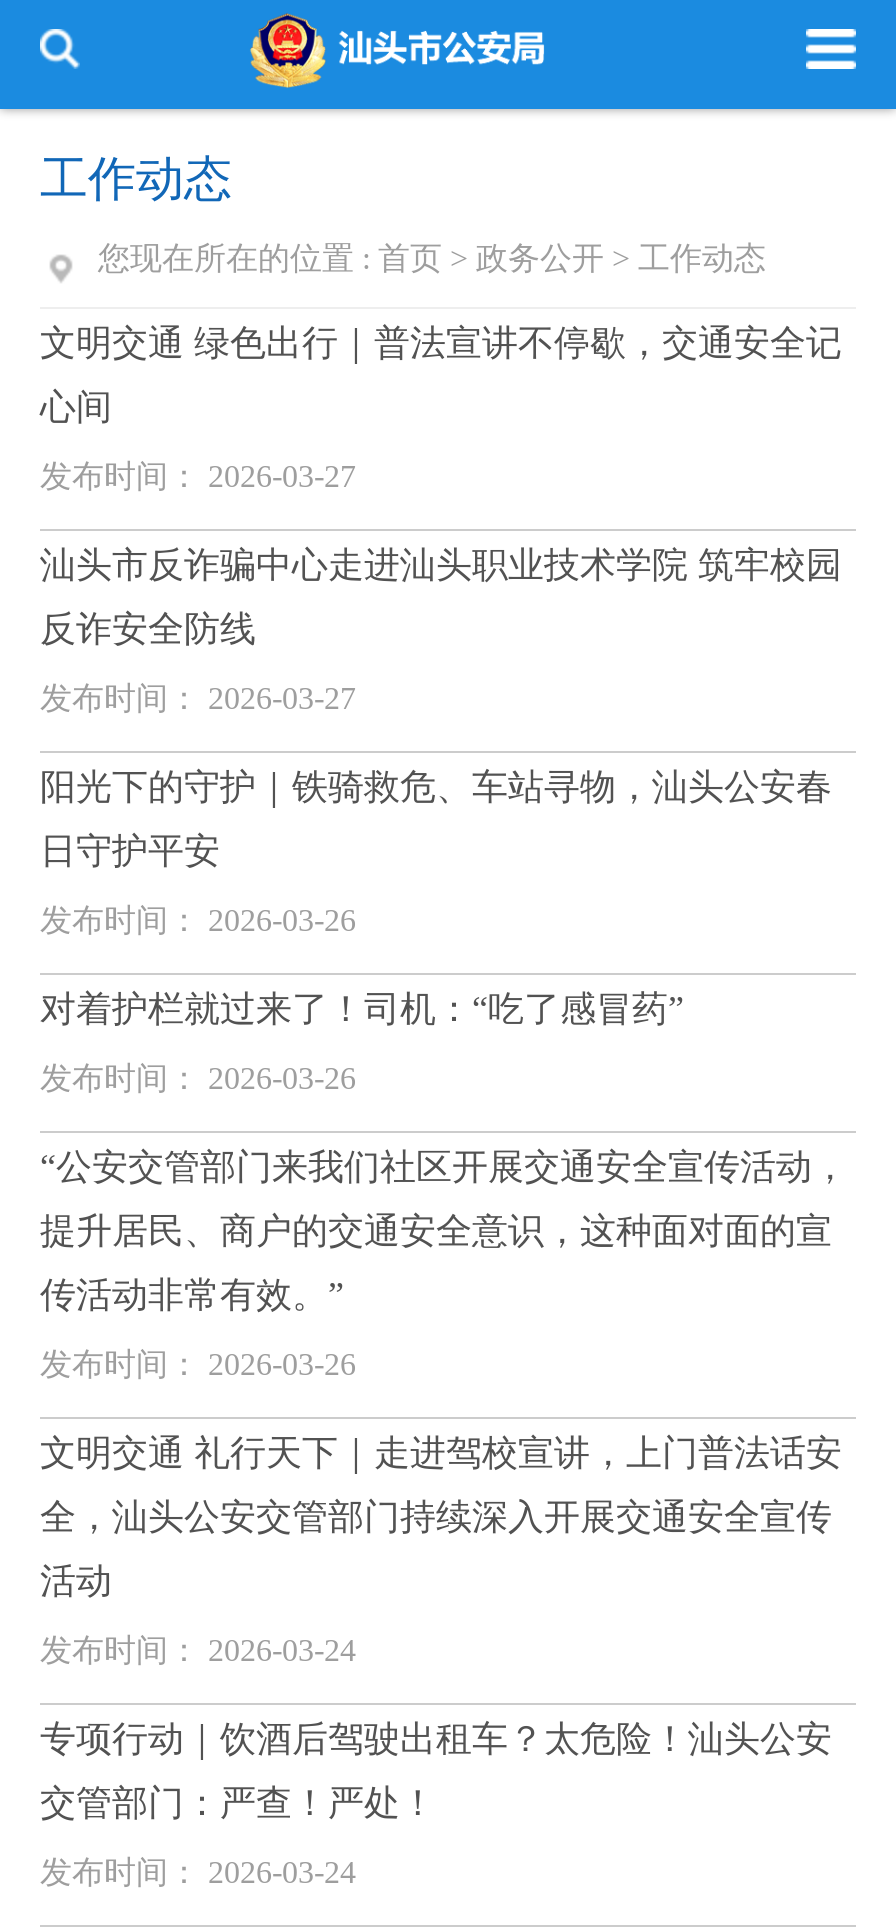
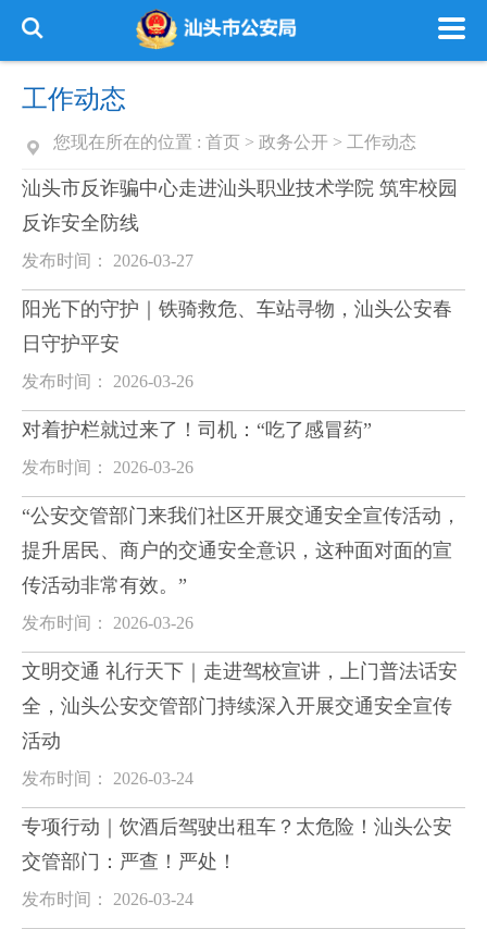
- 文明交通 绿色出行｜普法宣讲不停歇，交通安全记
- 心间
- 发布时间： 2026-03-27
